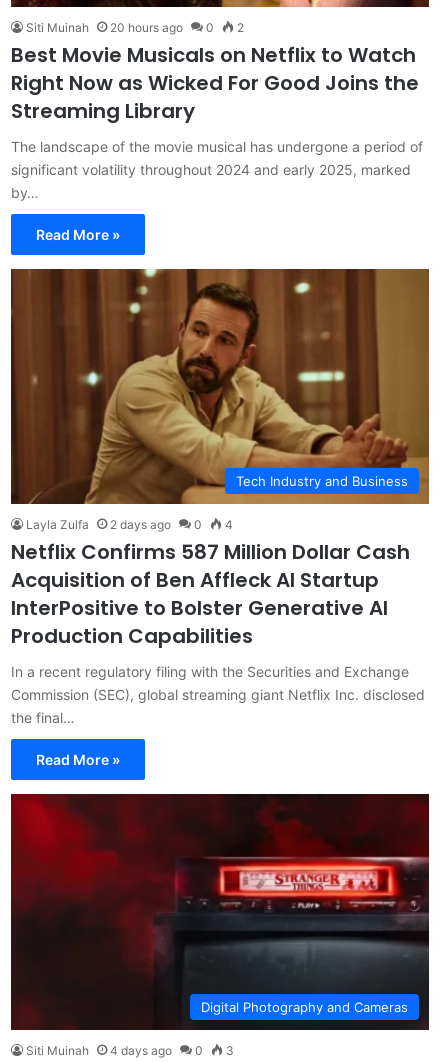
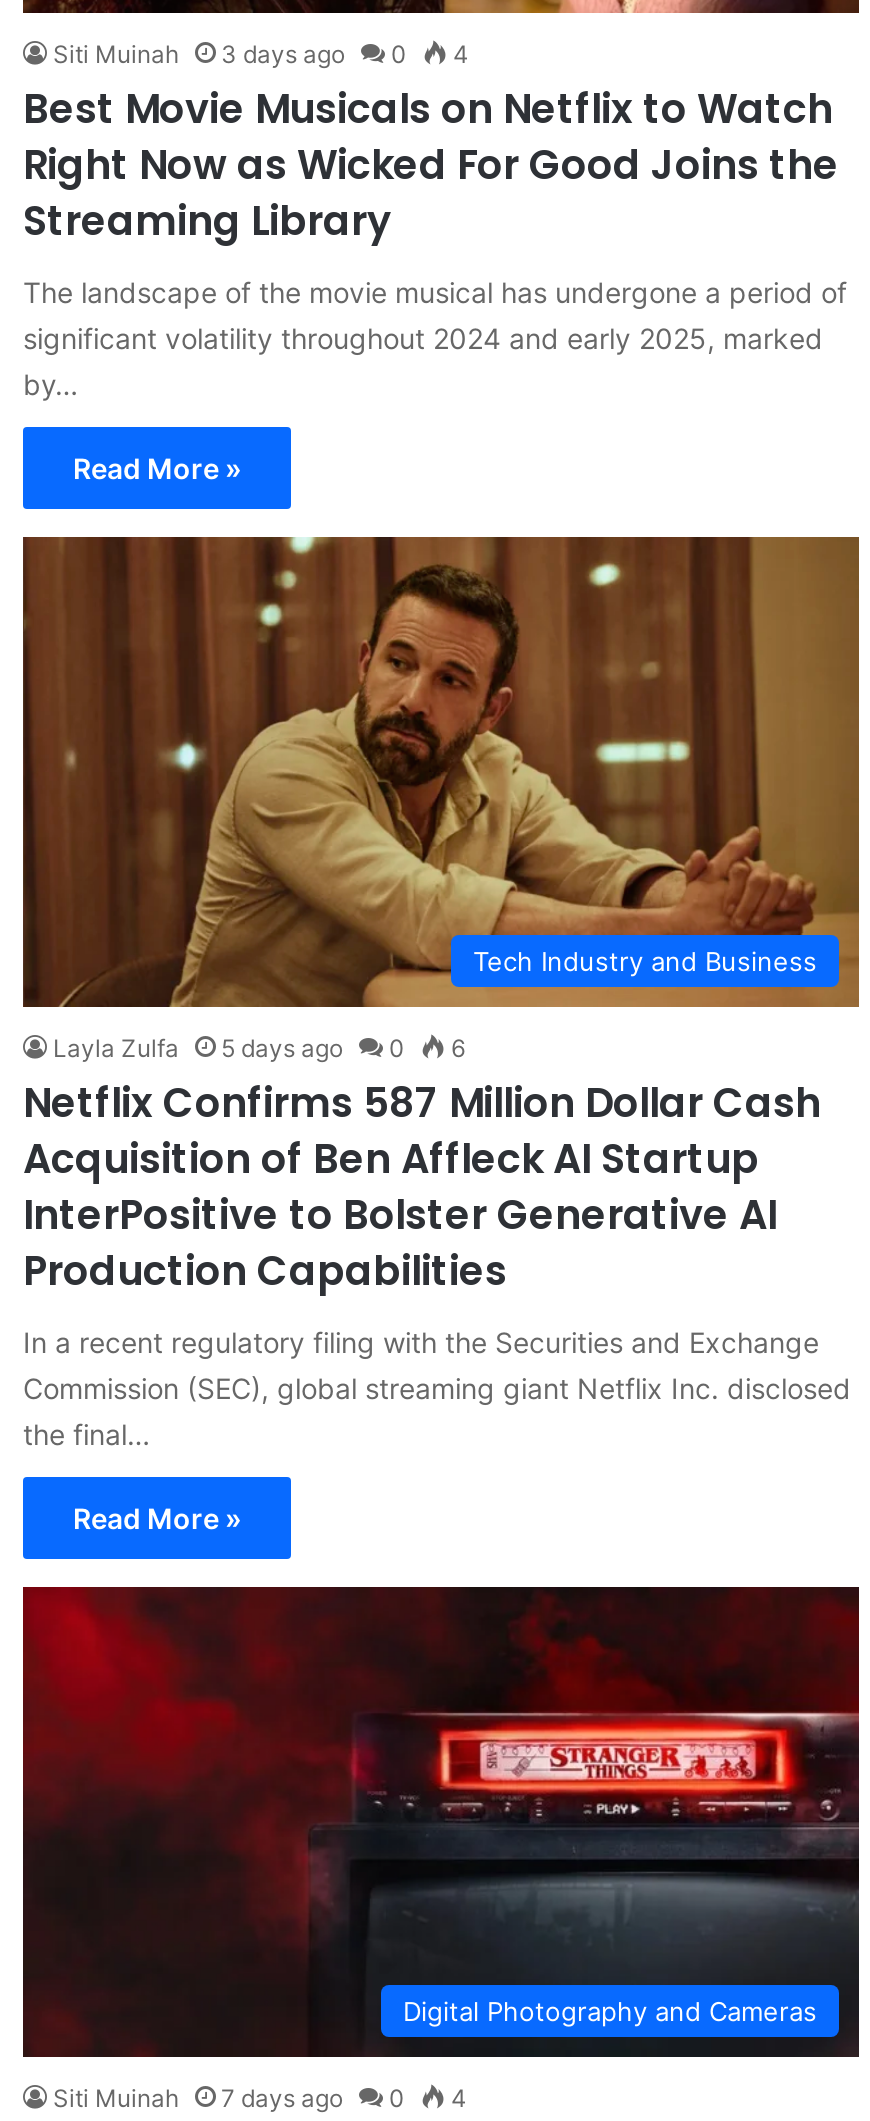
- 20 hours ago
+ 3 days ago

- 2
+ 4

- 2 days ago
+ 5 days ago

- 4
+ 6

- 4 days ago
+ 7 days ago

- 3
+ 4
